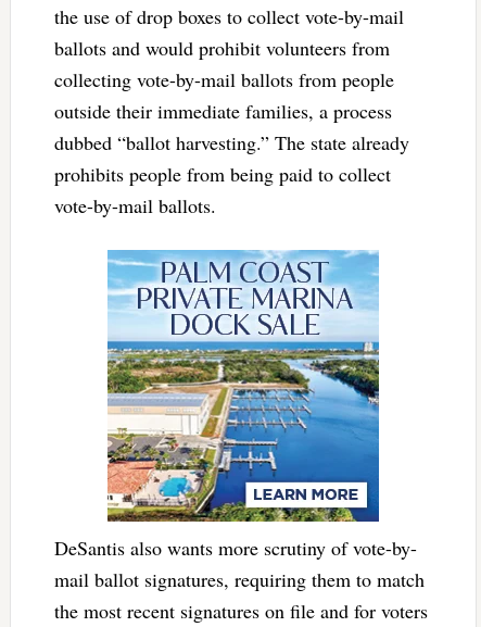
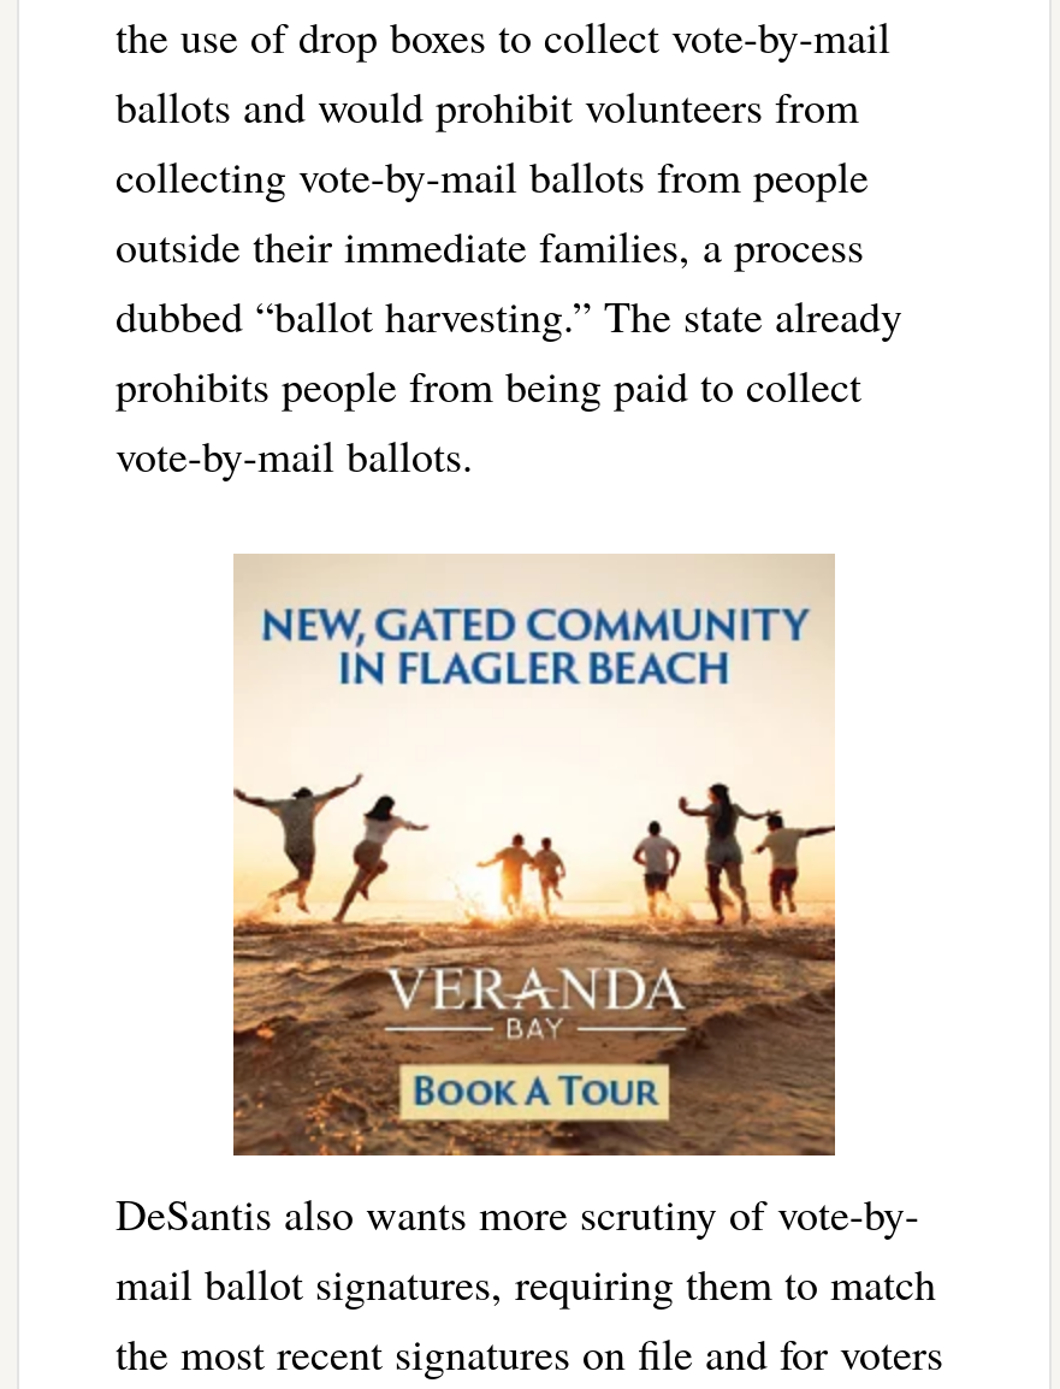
- [image]
+ [image]
